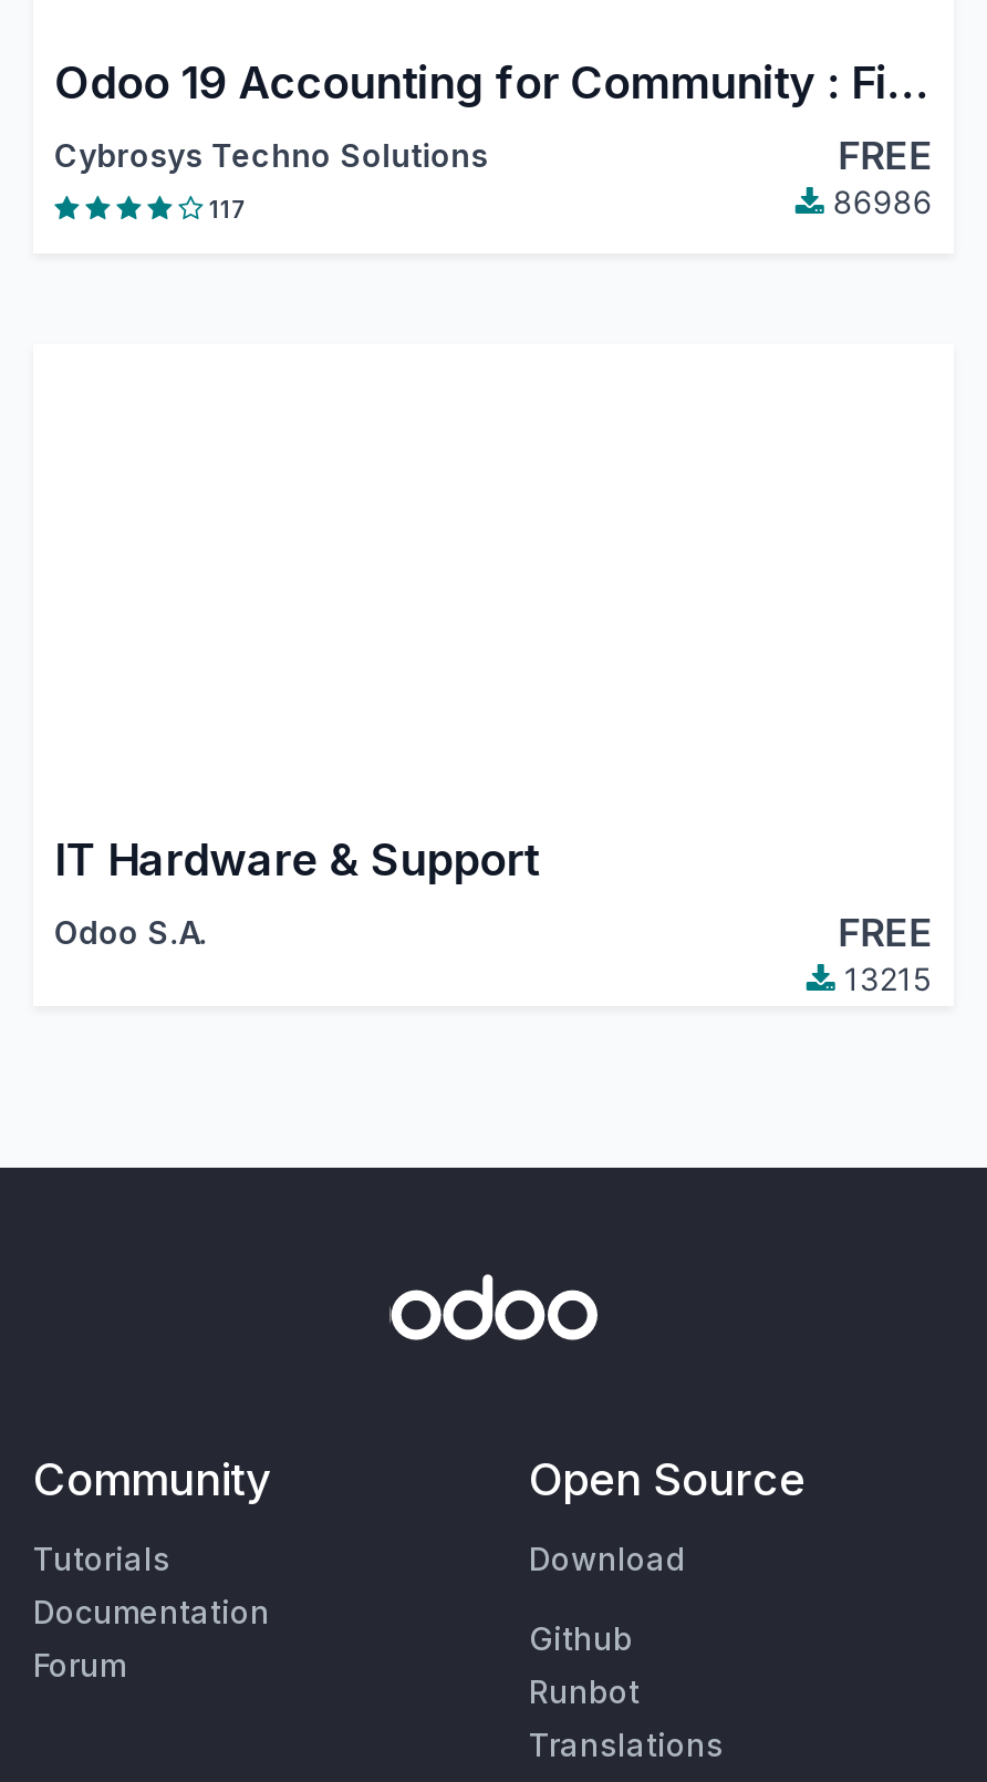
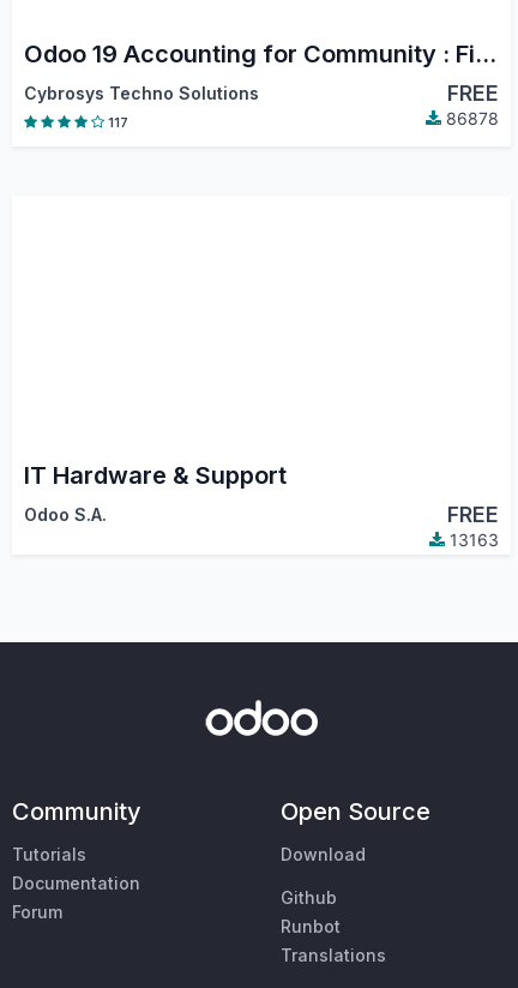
- 86986
+ 86878

- 13215
+ 13163
